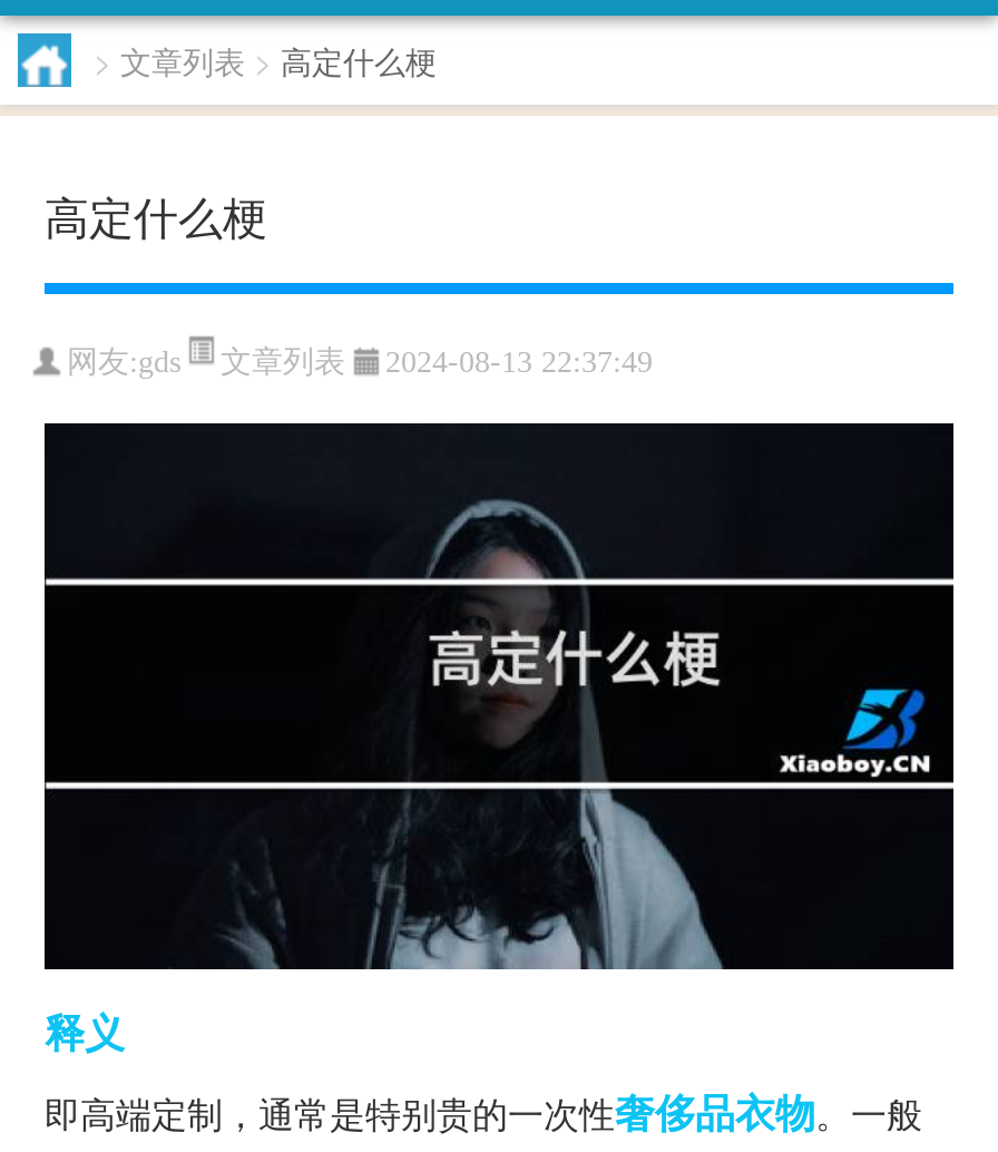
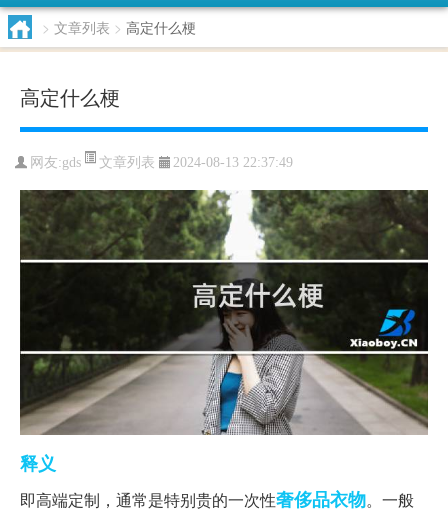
- [image]
+ [image]
